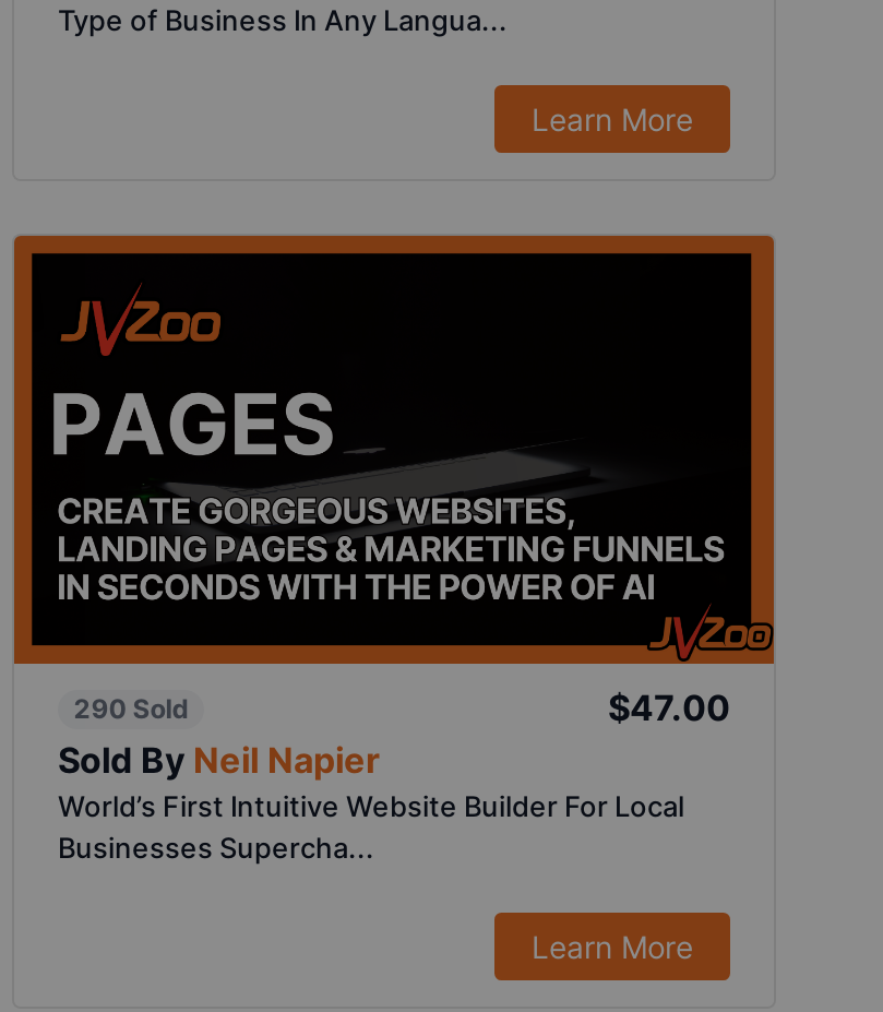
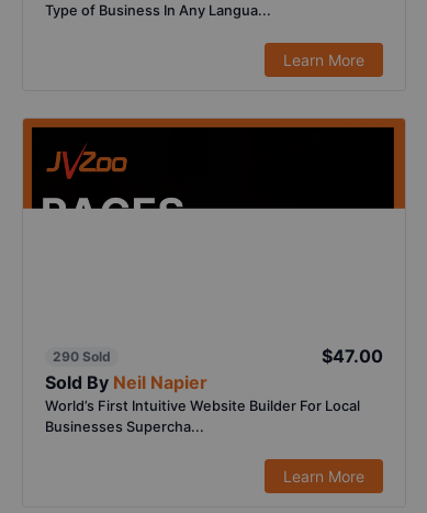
- [image]
